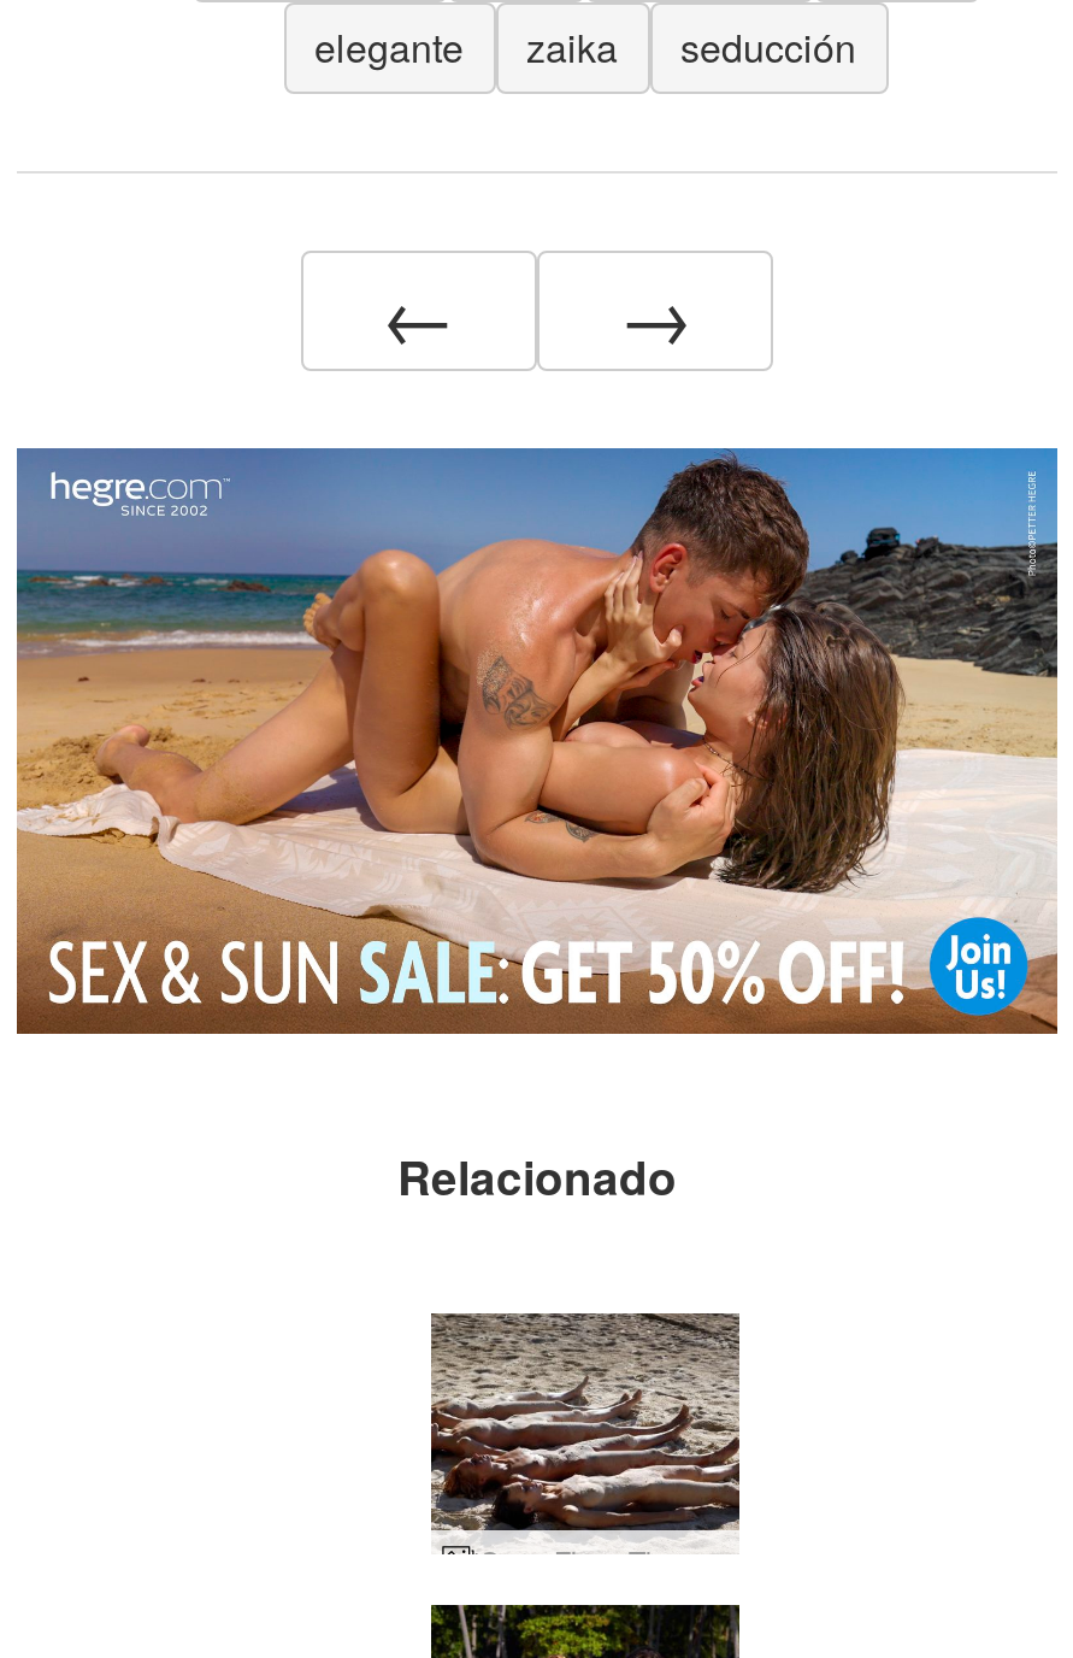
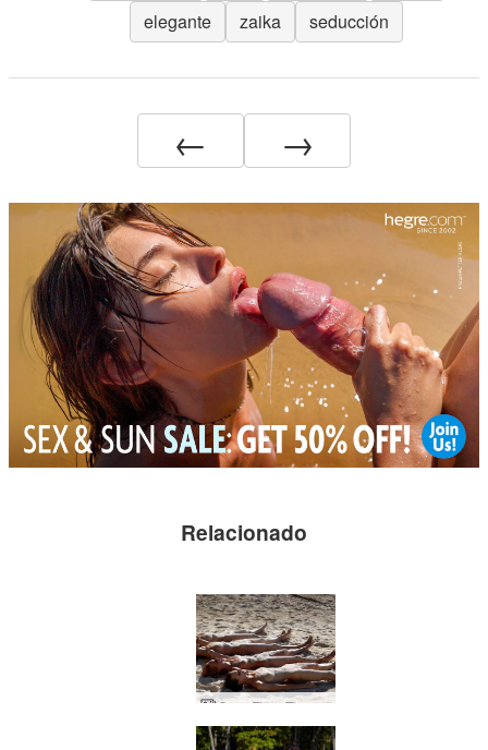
- [image]
+ [image]
